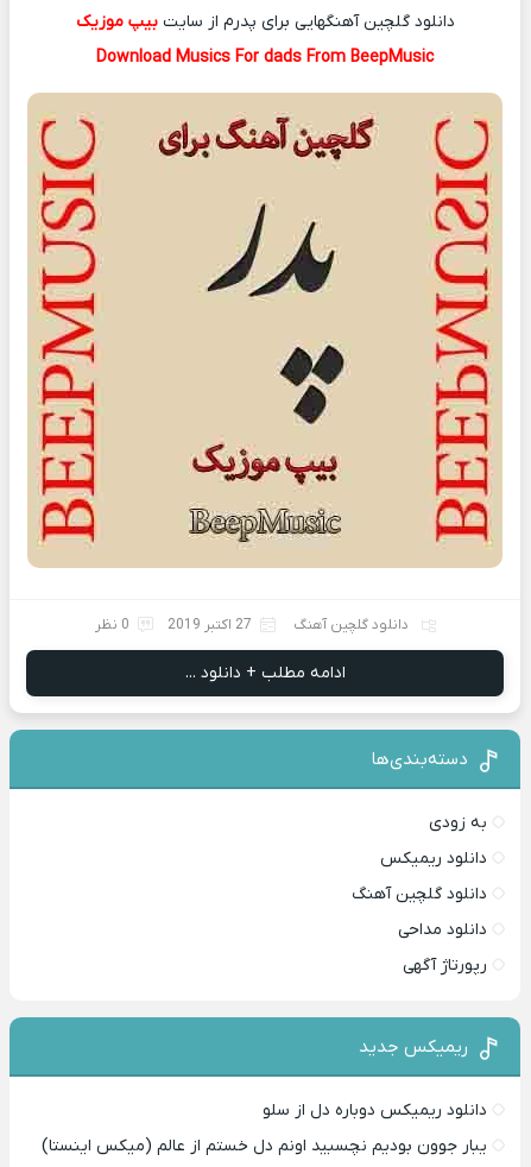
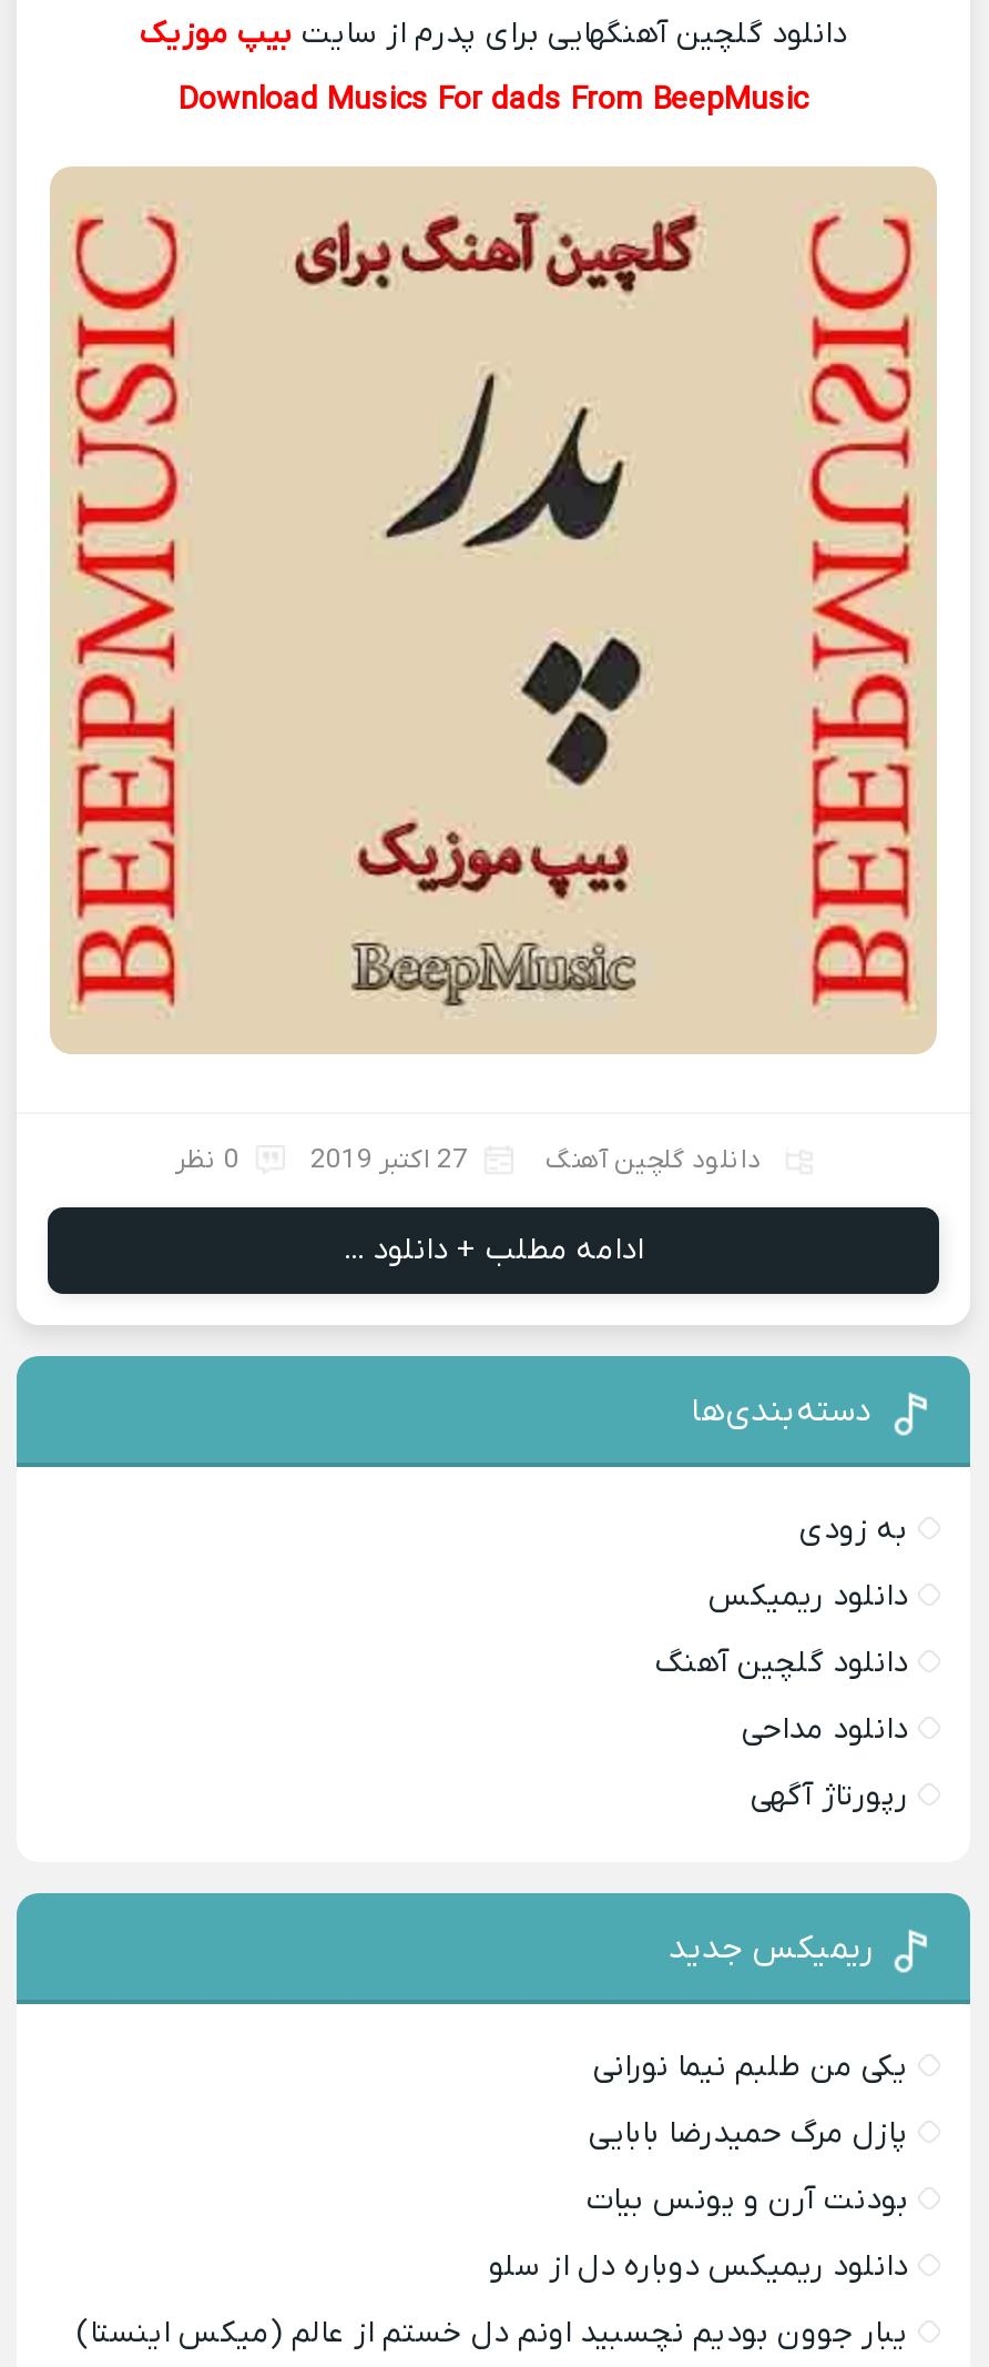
+ یکی من طلبم نیما نورانی
+ پازل مرگ حمیدرضا بابایی
+ بودنت آرن و یونس بیات
